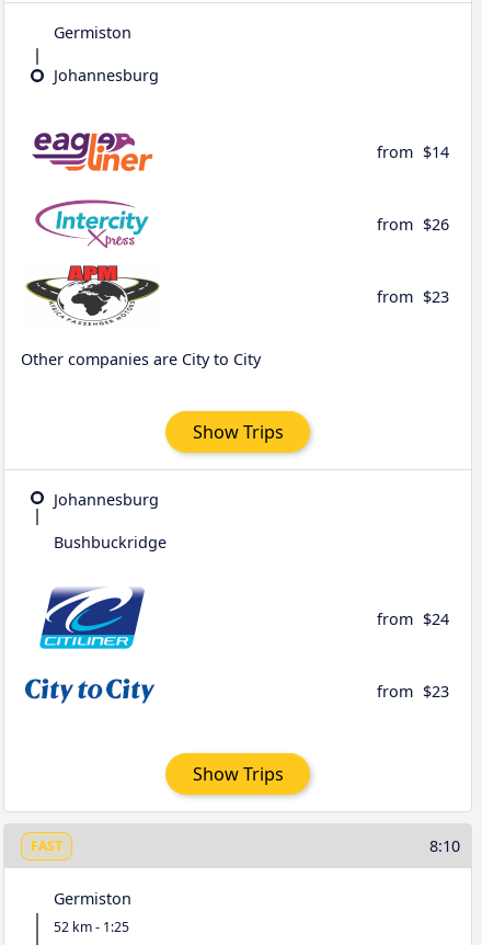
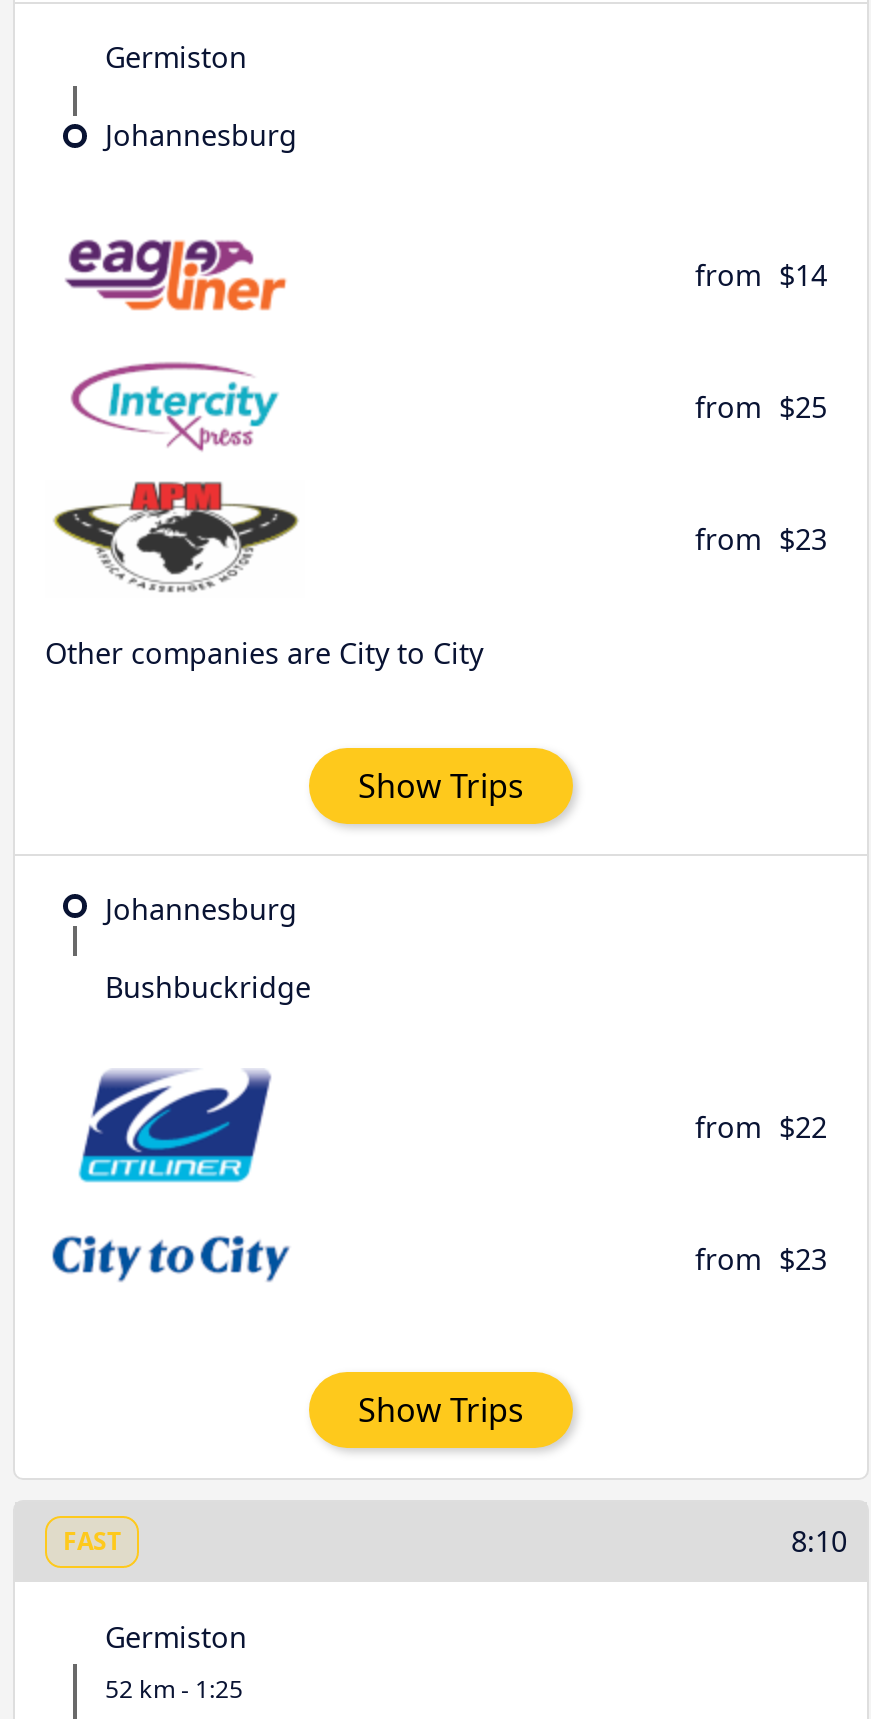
- from $26
+ from $25

- from $24
+ from $22
